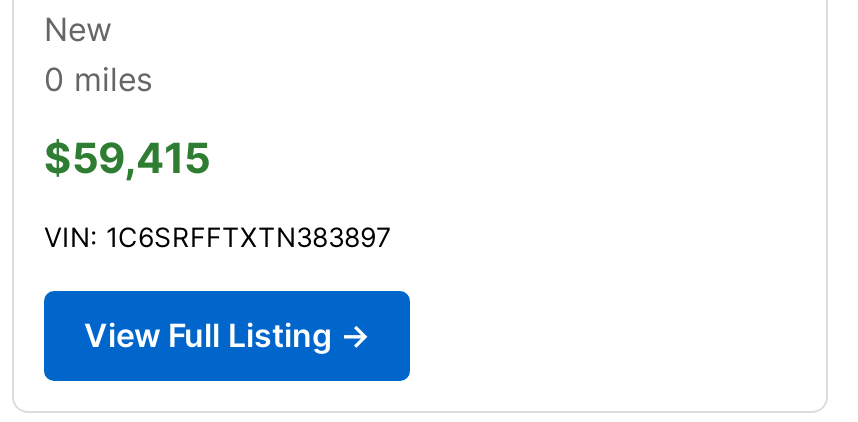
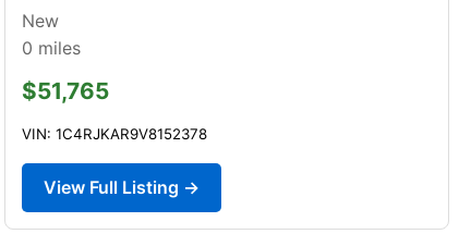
- $59,415
+ $51,765

- VIN: 1C6SRFFTXTN383897
+ VIN: 1C4RJKAR9V8152378
